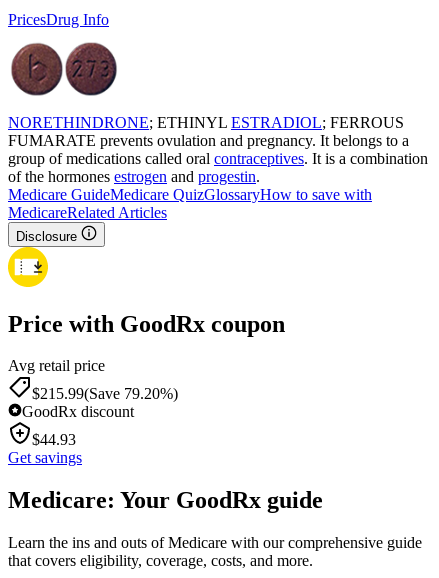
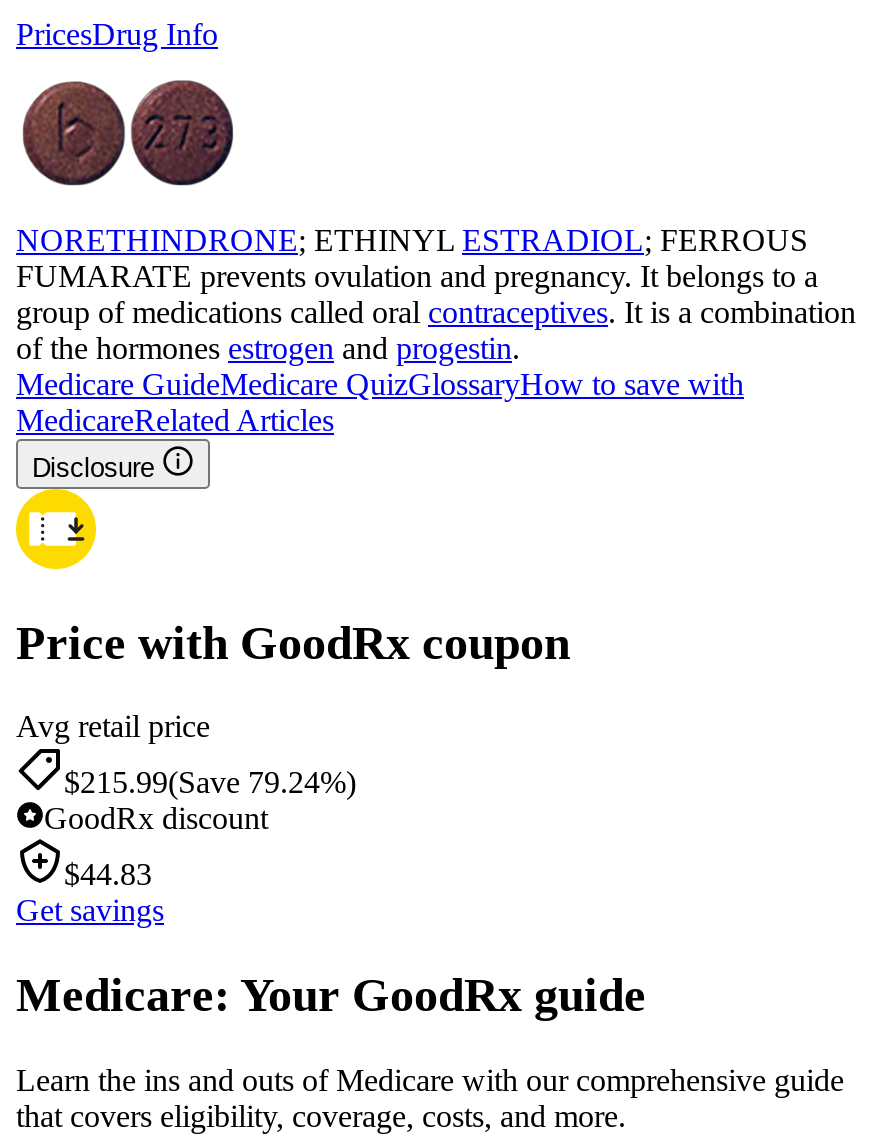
- $215.99(Save 79.20%)
+ $215.99(Save 79.24%)

- $44.93
+ $44.83
